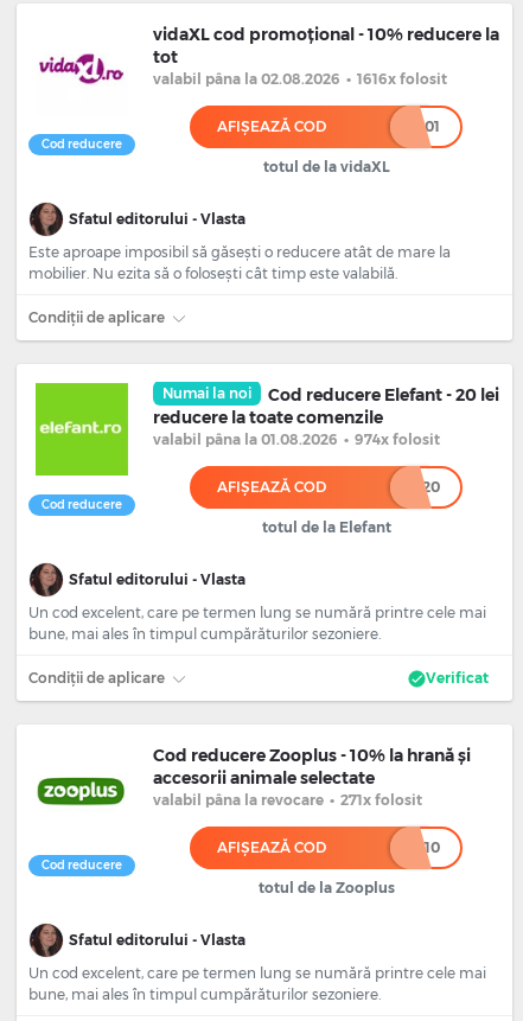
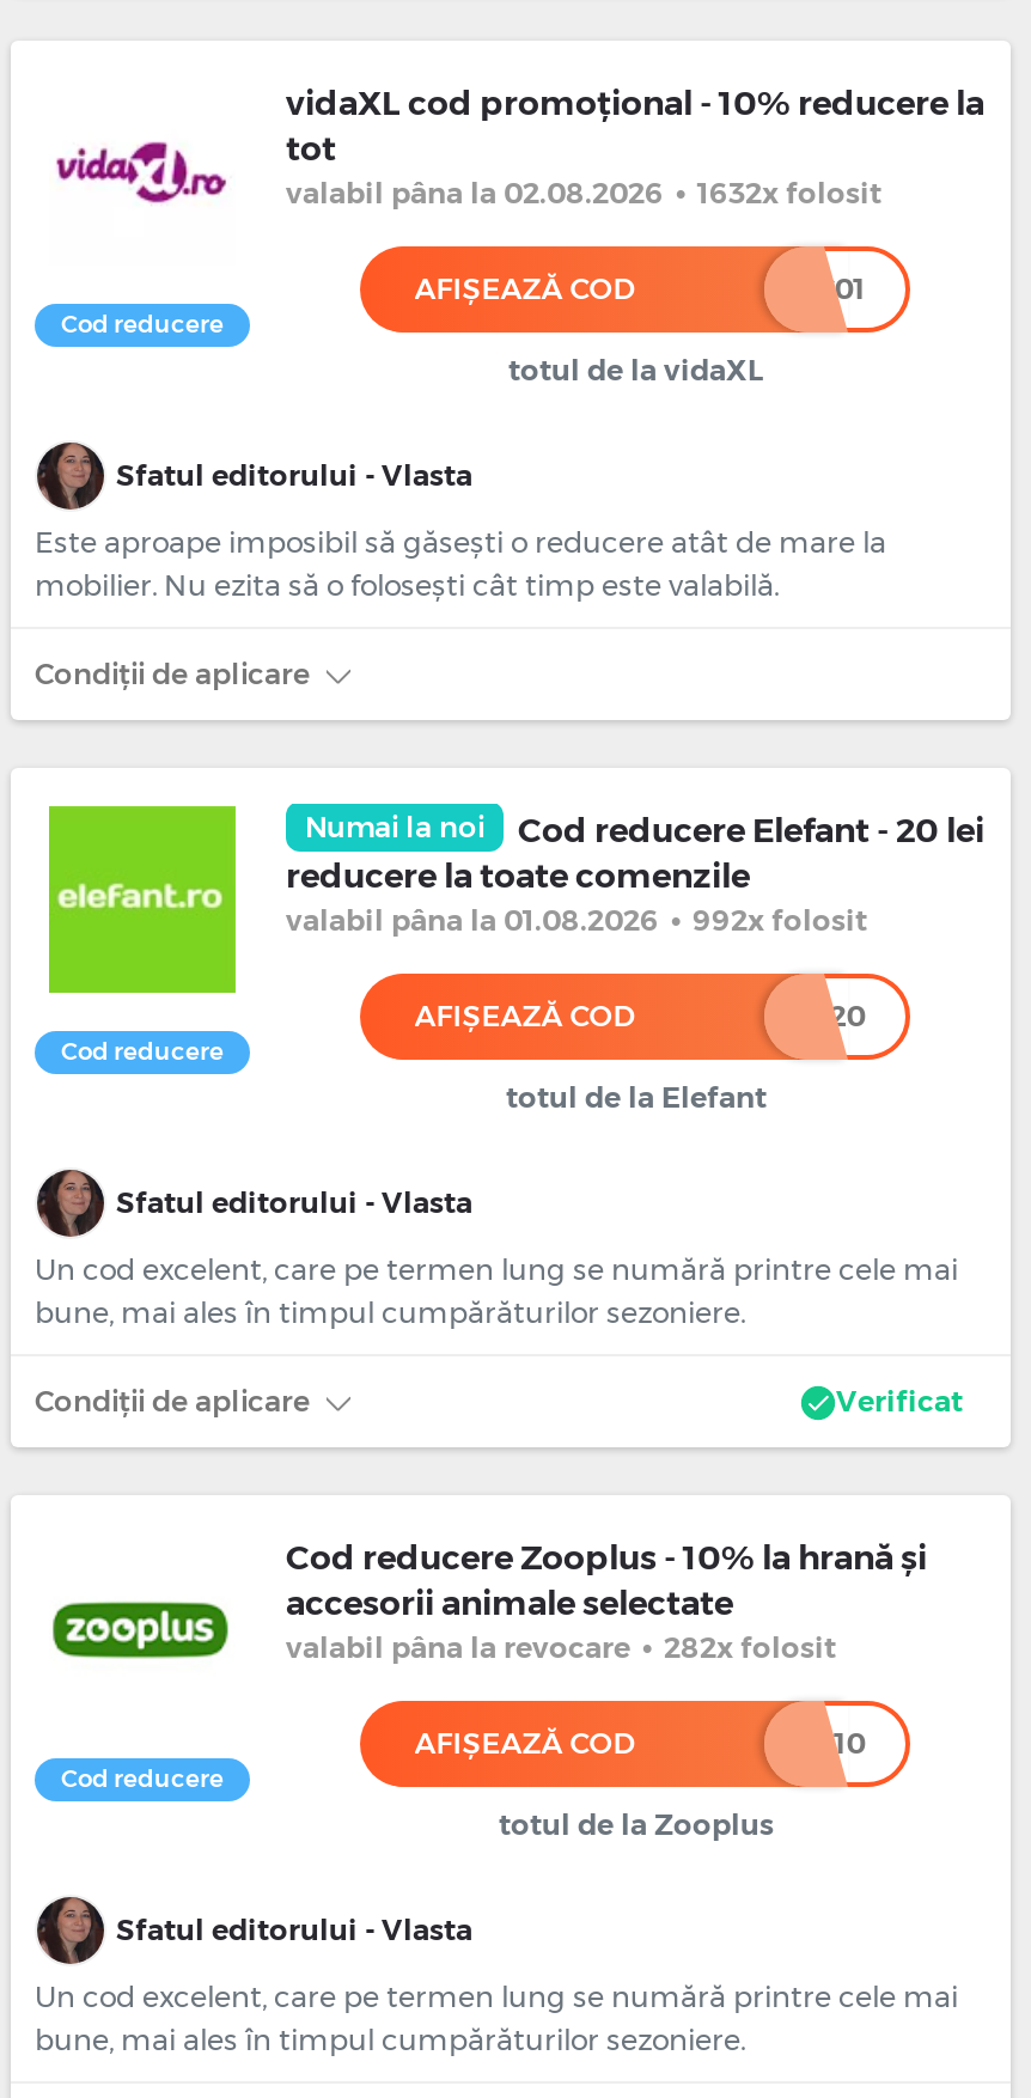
- valabil pâna la 02.08.2026 • 1616x folosit
+ valabil pâna la 02.08.2026 • 1632x folosit

- valabil pâna la 01.08.2026 • 974x folosit
+ valabil pâna la 01.08.2026 • 992x folosit

- valabil pâna la revocare • 271x folosit
+ valabil pâna la revocare • 282x folosit
